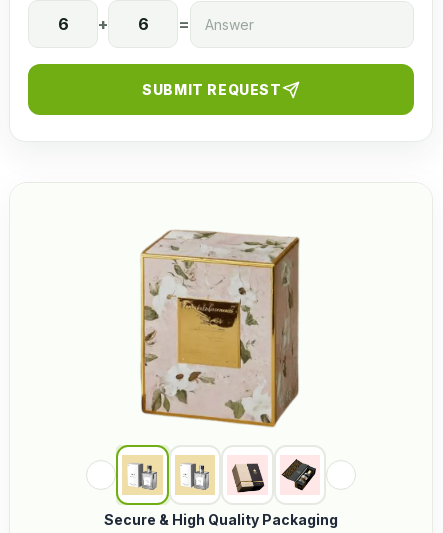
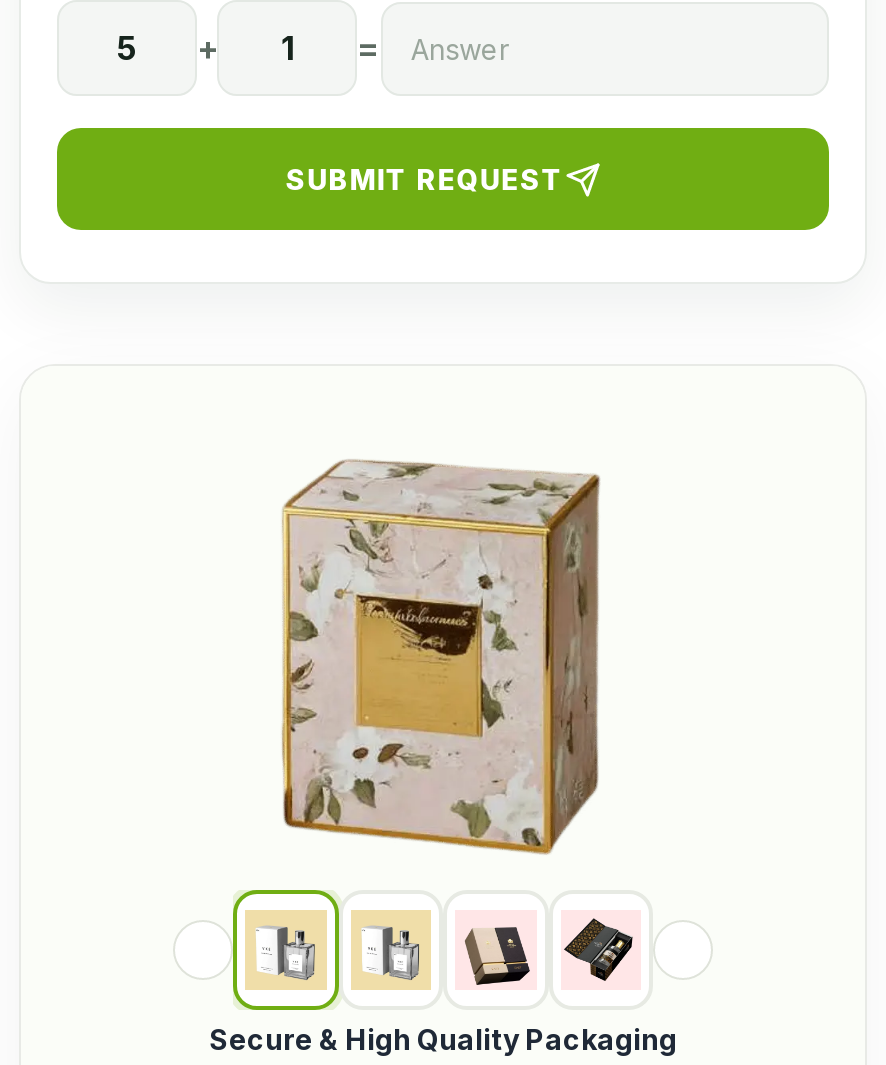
- 6
+ 5

- 6
+ 1
